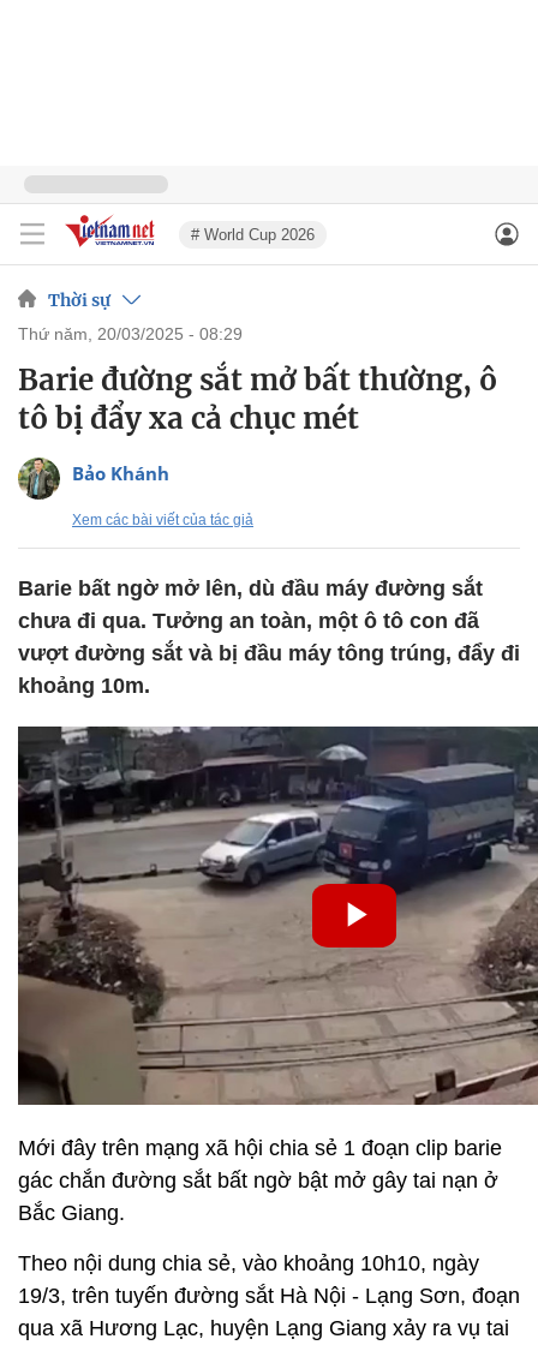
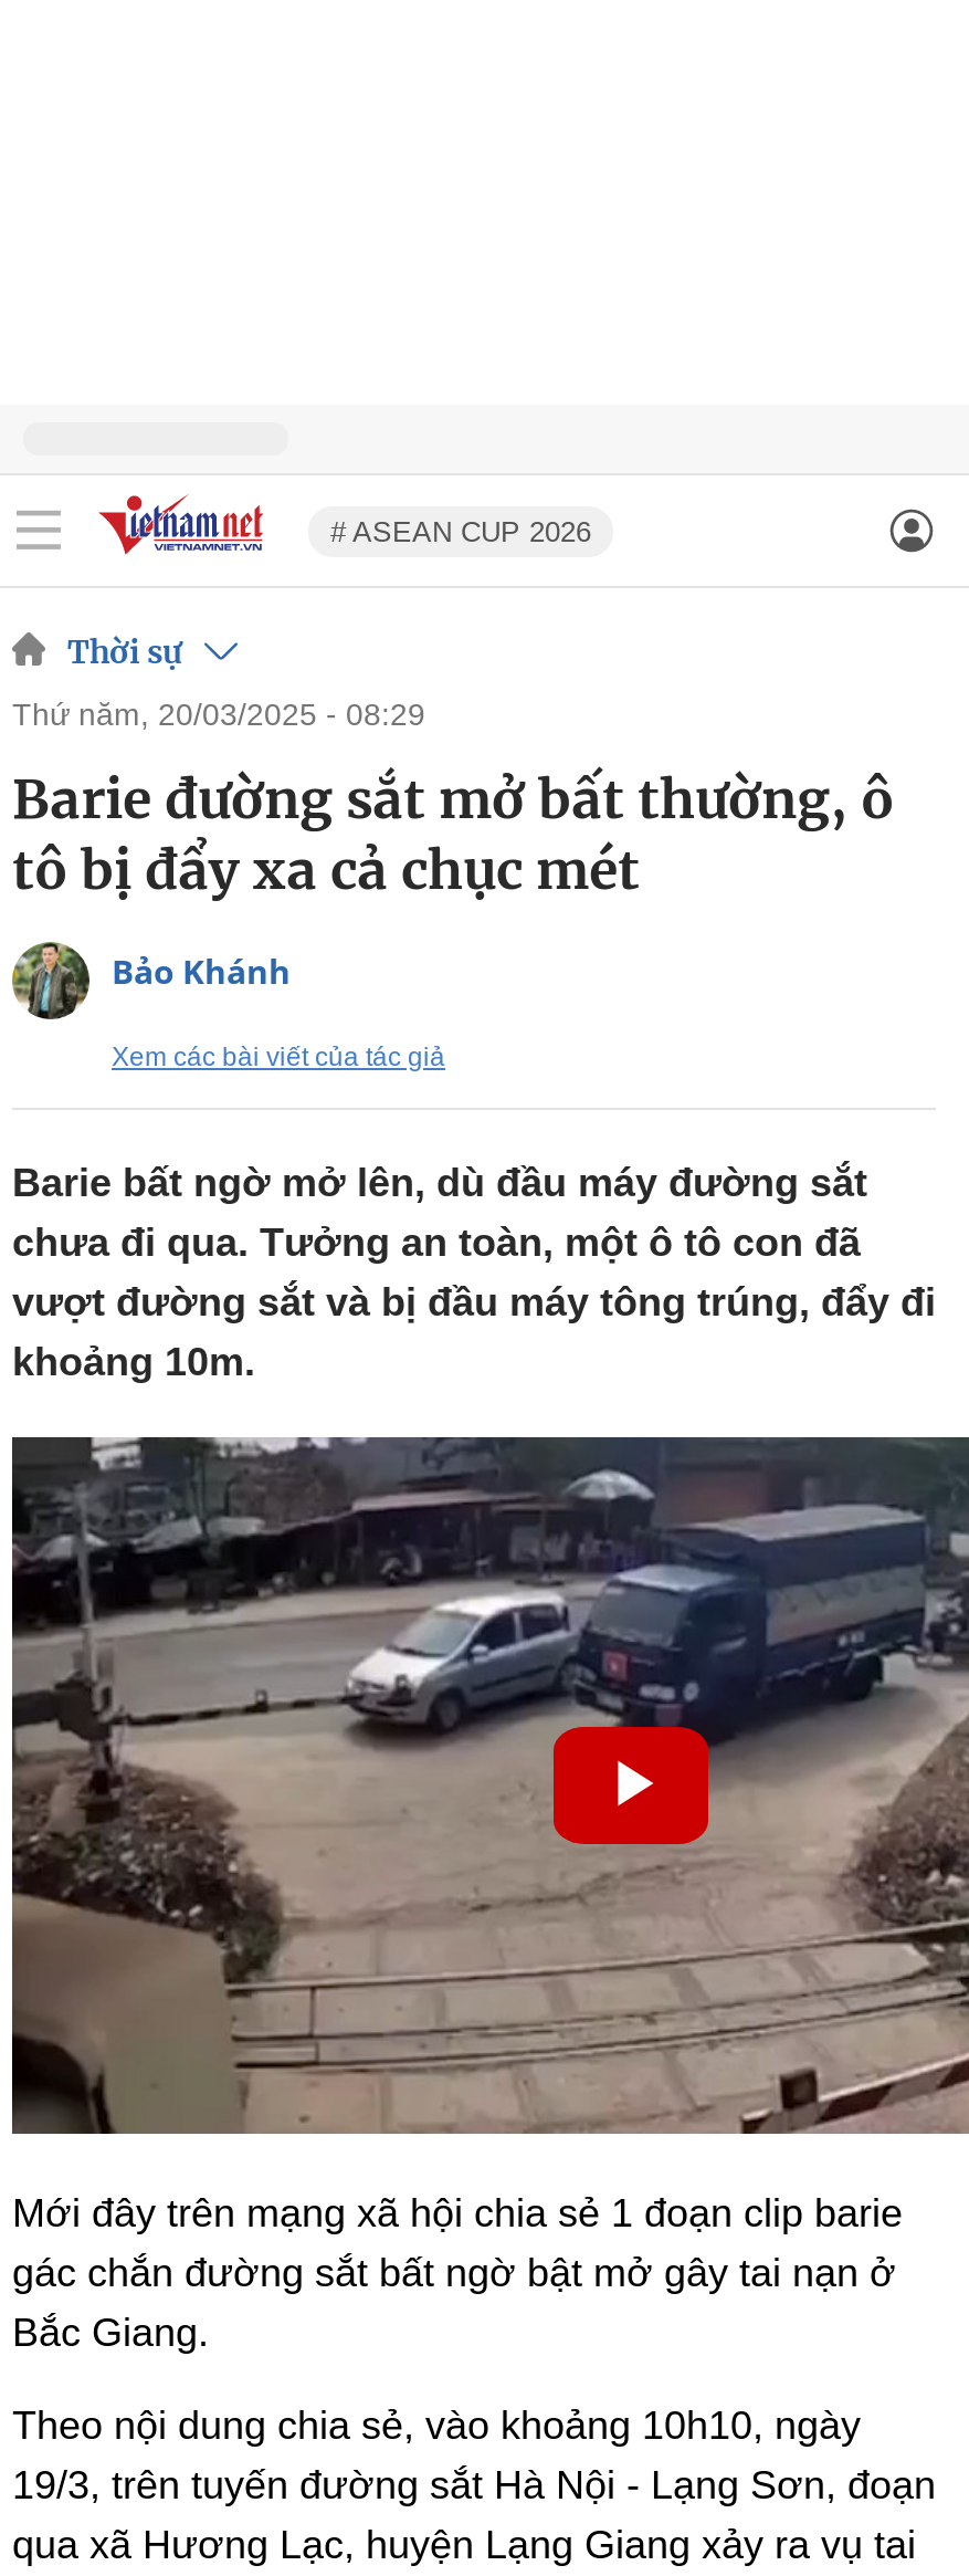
- # World Cup 2026
+ # ASEAN CUP 2026
